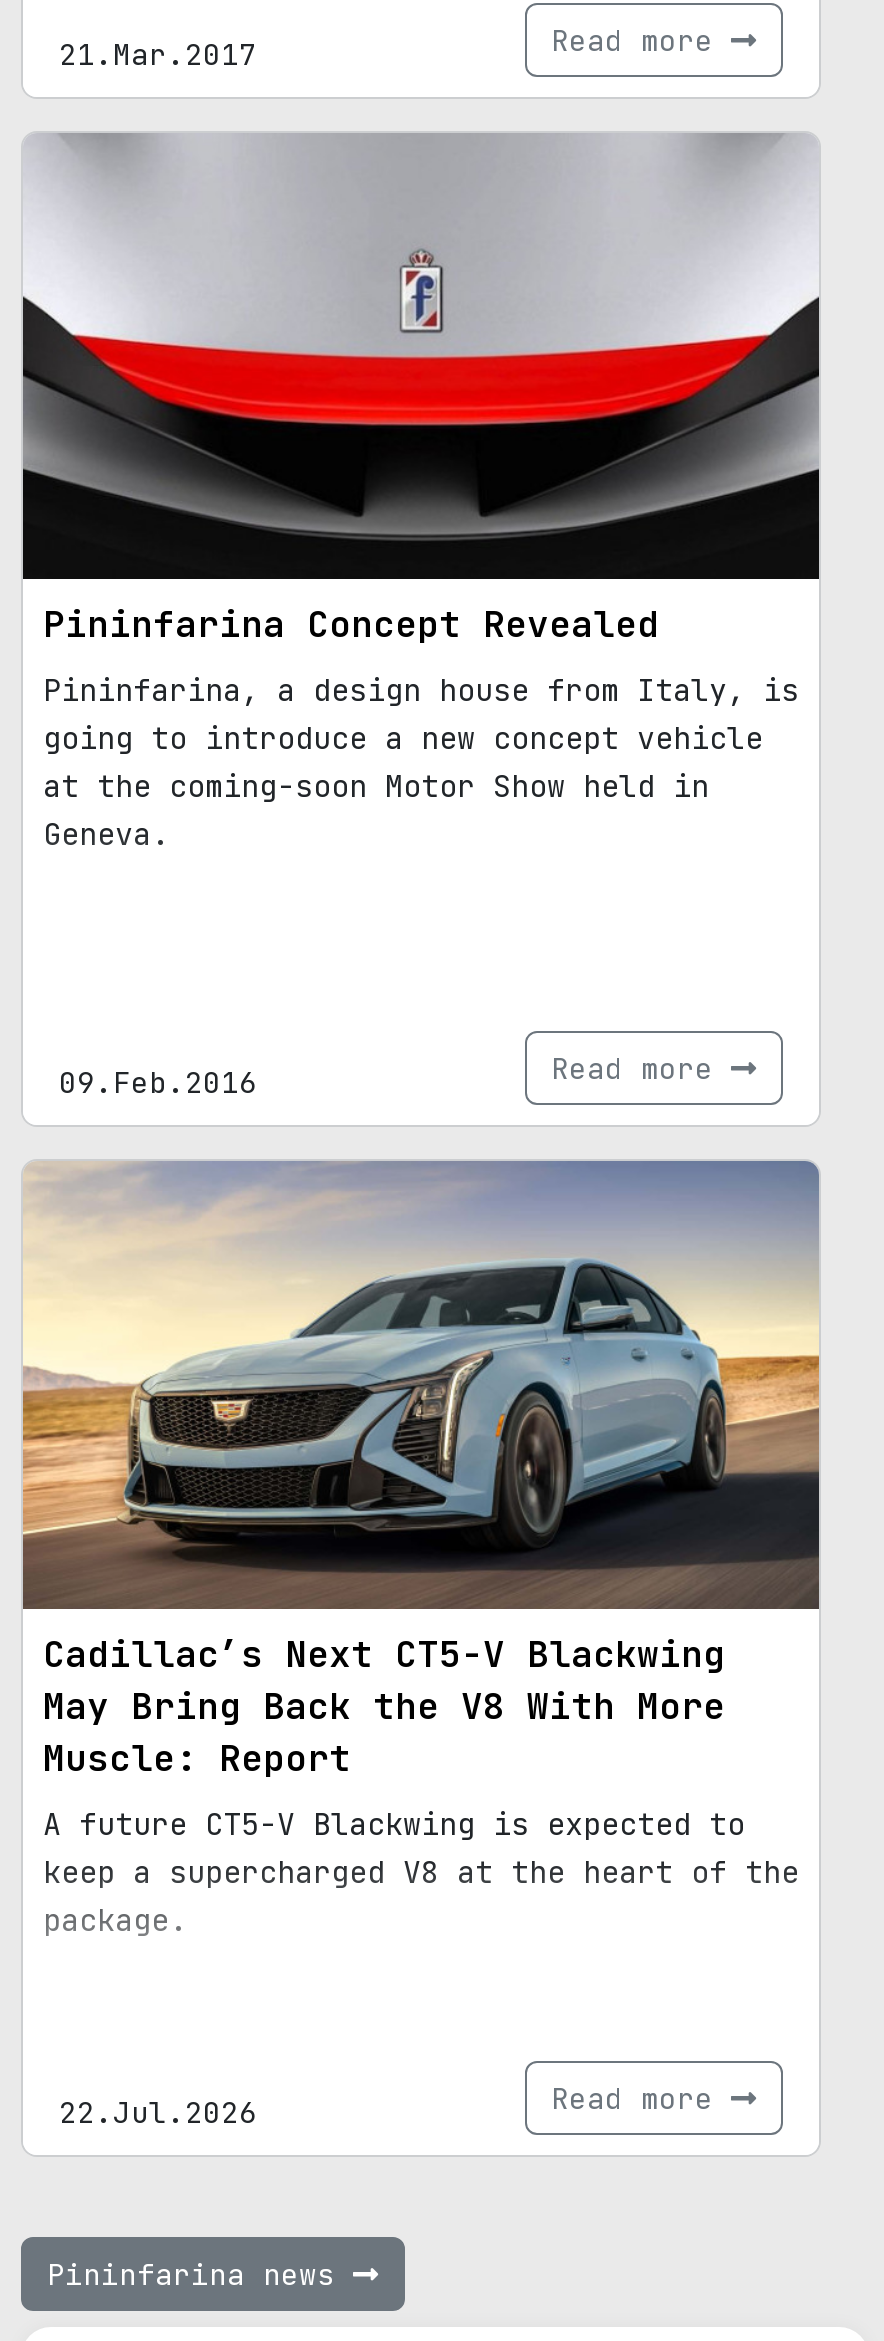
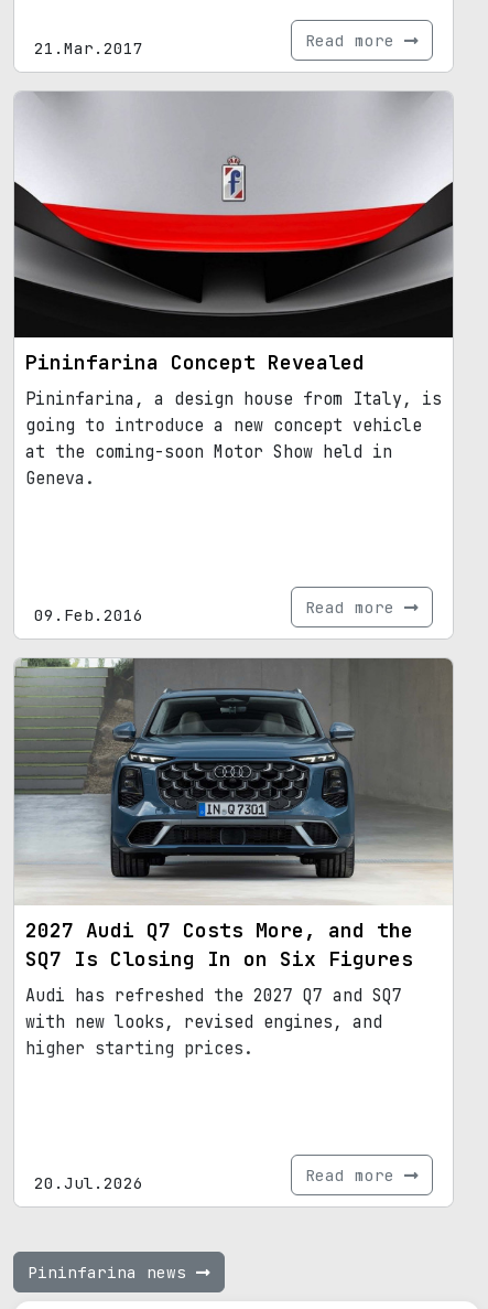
- [image]
- Cadillac’s Next CT5-V Blackwing
- May Bring Back the V8 With More
- Muscle: Report
+ [image]
+ 2027 Audi Q7 Costs More, and the
+ SQ7 Is Closing In on Six Figures

- A future CT5-V Blackwing is expected to
- keep a supercharged V8 at the heart of the
- package.
+ Audi has refreshed the 2027 Q7 and SQ7
+ with new looks, revised engines, and
+ higher starting prices.

- 22.Jul.2026
+ 20.Jul.2026
